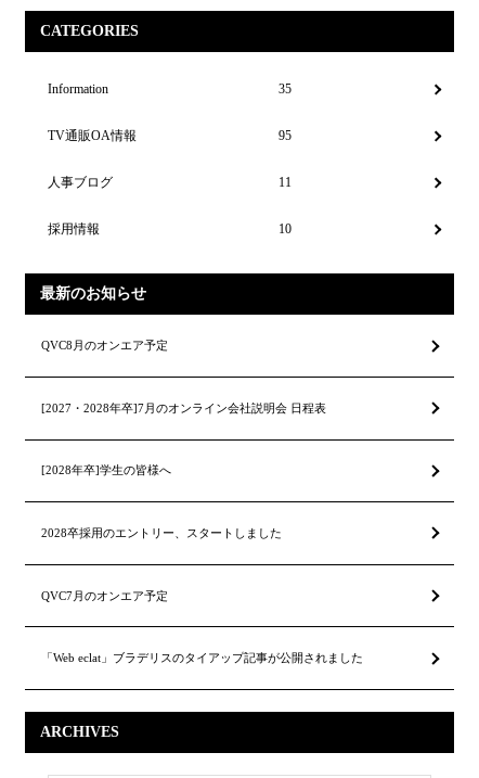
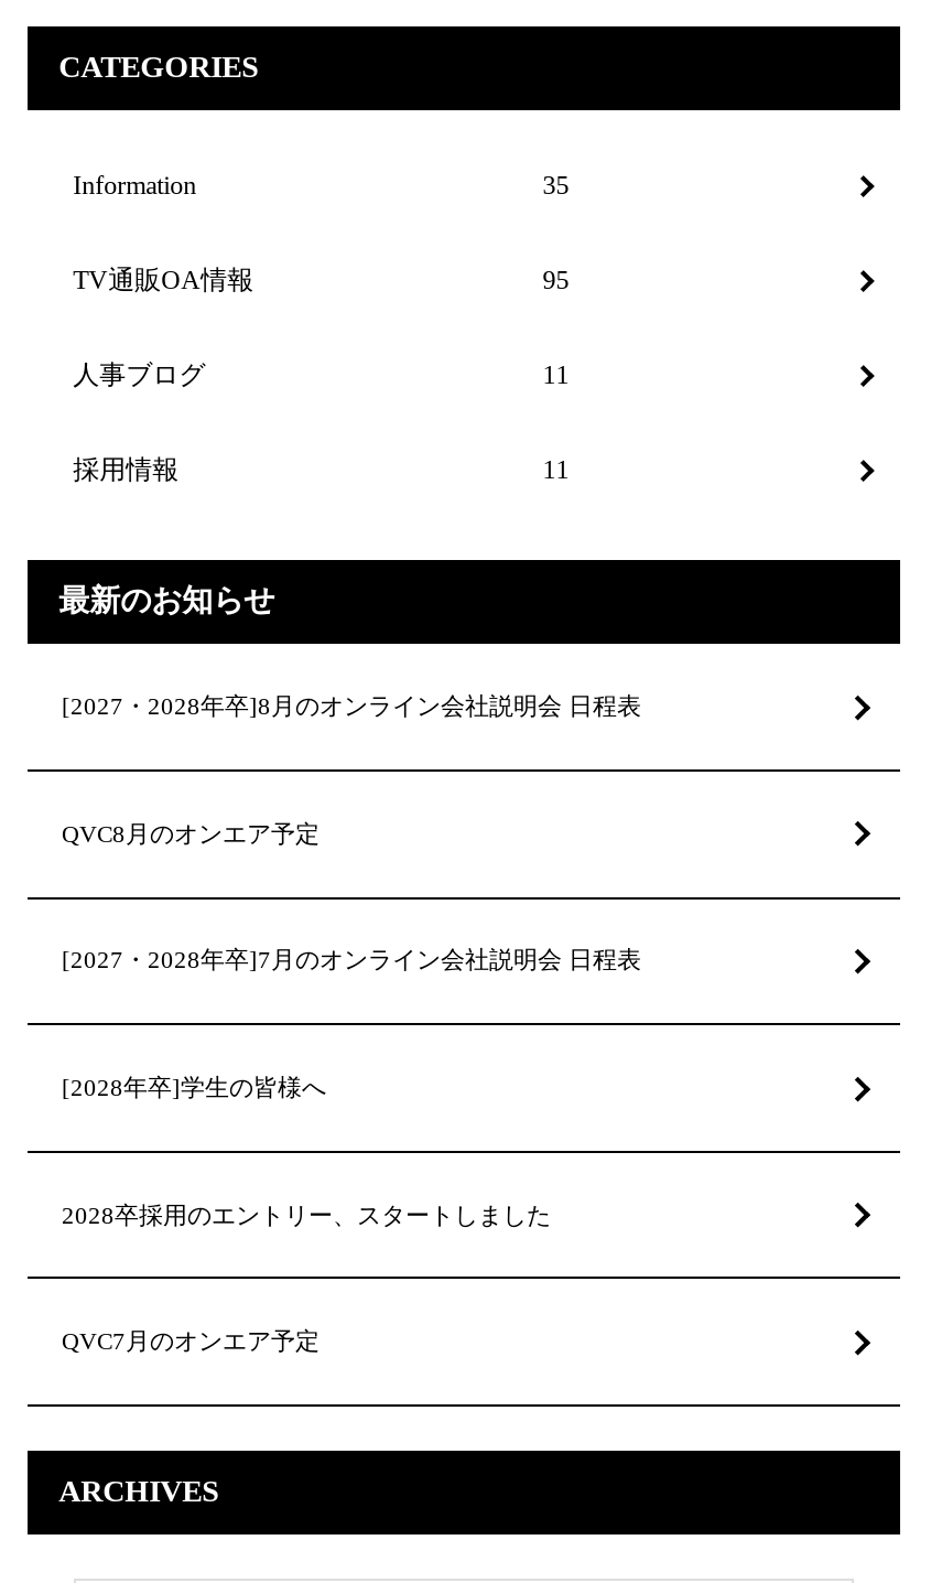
- 10
+ 11

+ [2027・2028年卒]8月のオンライン会社説明会 日程表

moved down: QVC8月のオンエア予定 | [2027・2028年卒]7月のオンライン会社説明会 日程表 | [2028年卒]学生の皆様へ | 2028卒採用のエントリー、スタートしました | QVC7月のオンエア予定

- 「Web eclat」ブラデリスのタイアップ記事が公開されました
